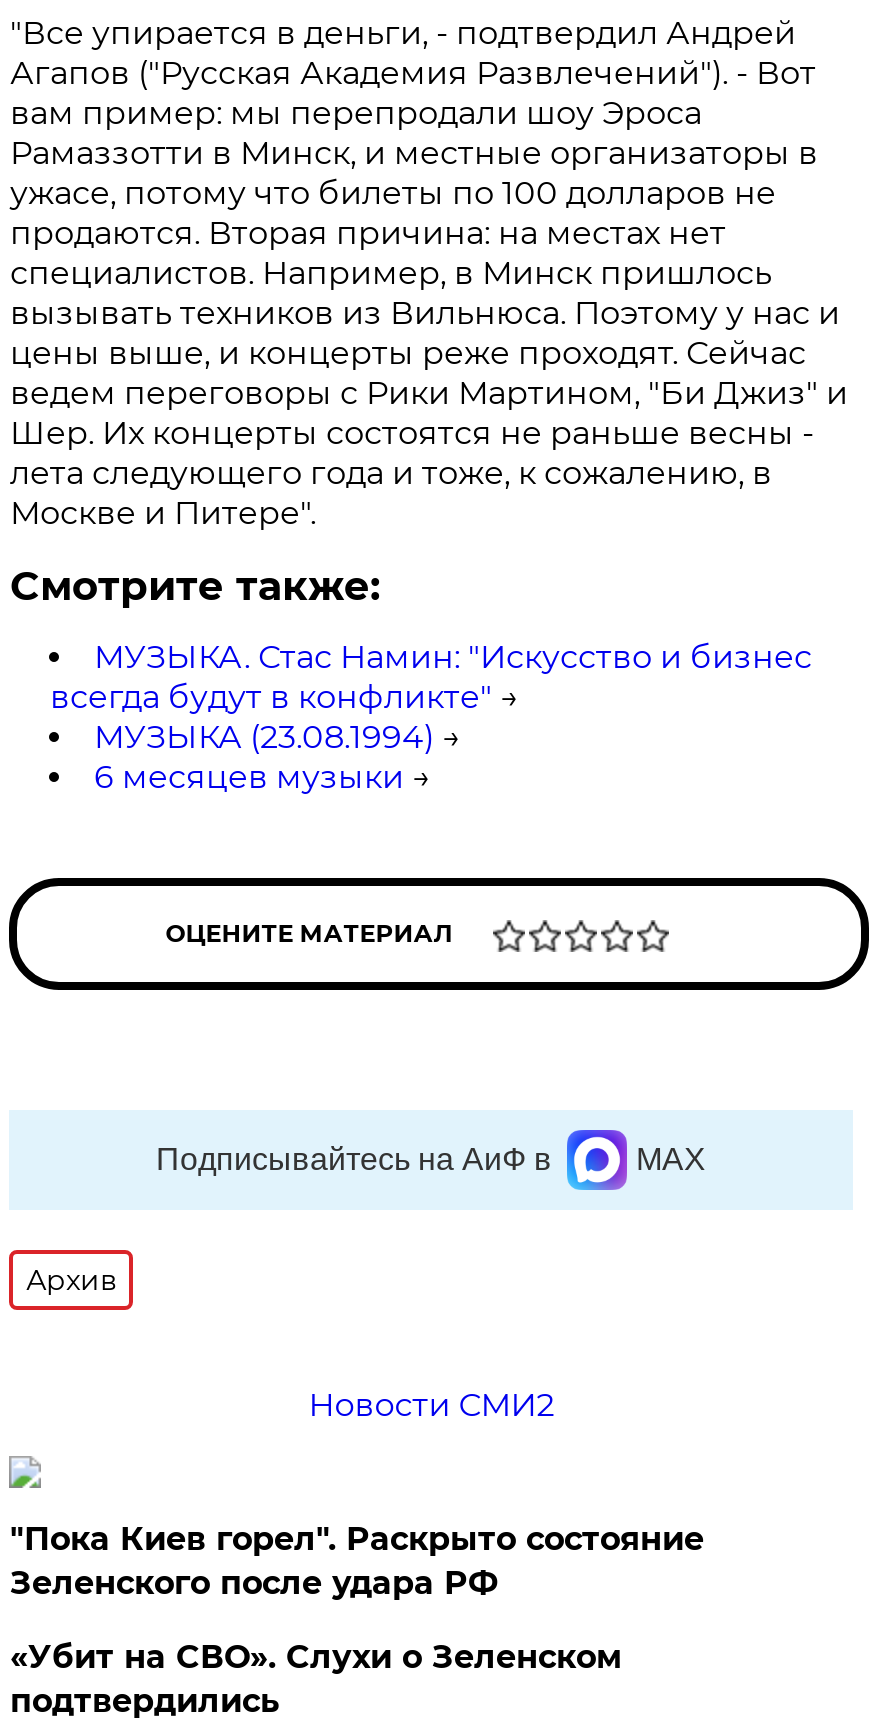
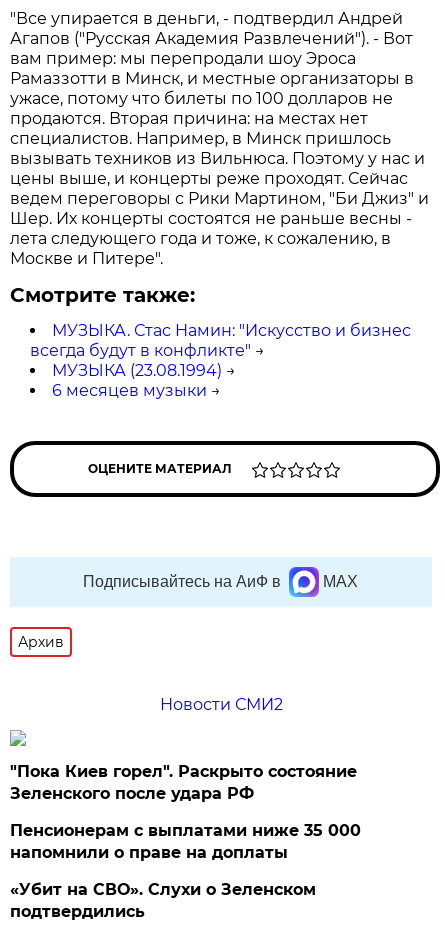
+ Пенсионерам с выплатами ниже 35 000
+ напомнили о праве на доплаты
